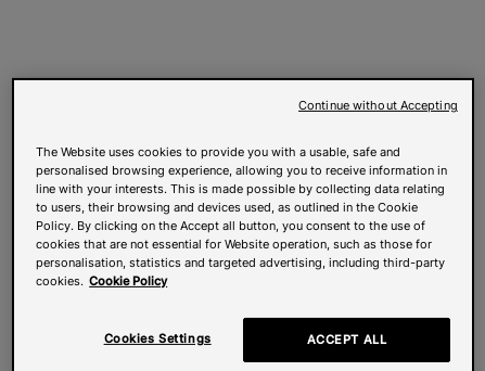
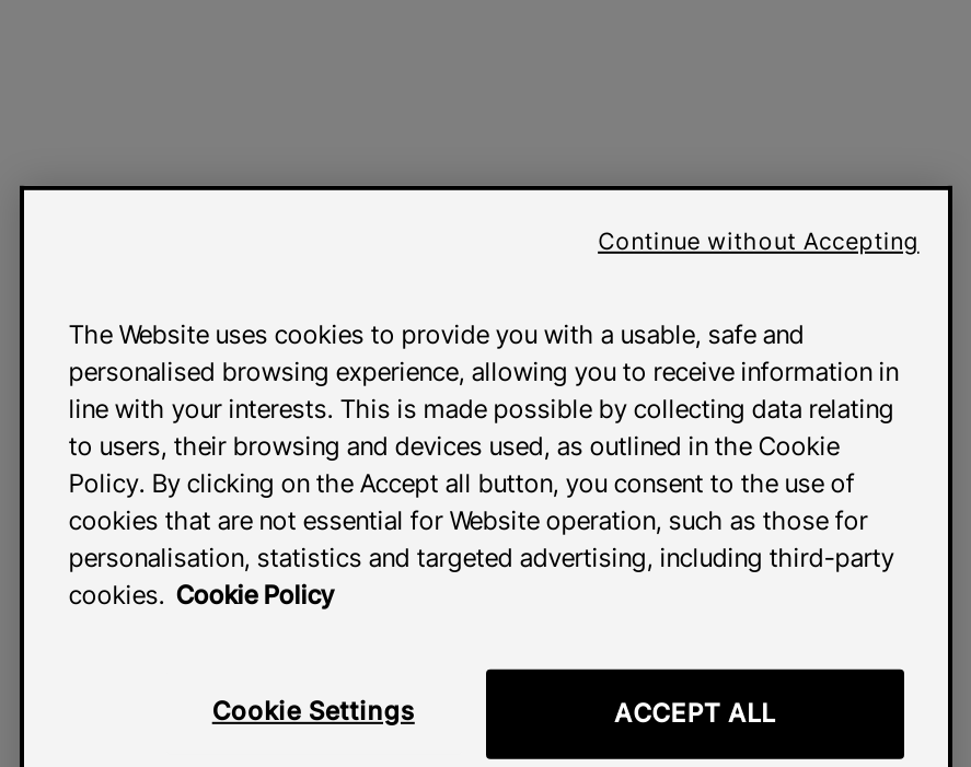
- Cookies Settings
+ Cookie Settings
